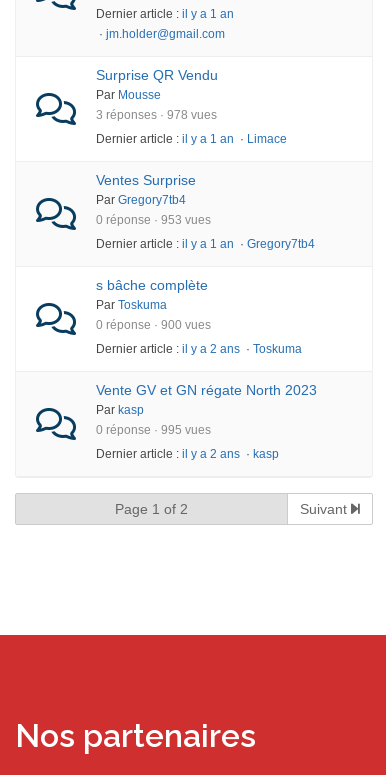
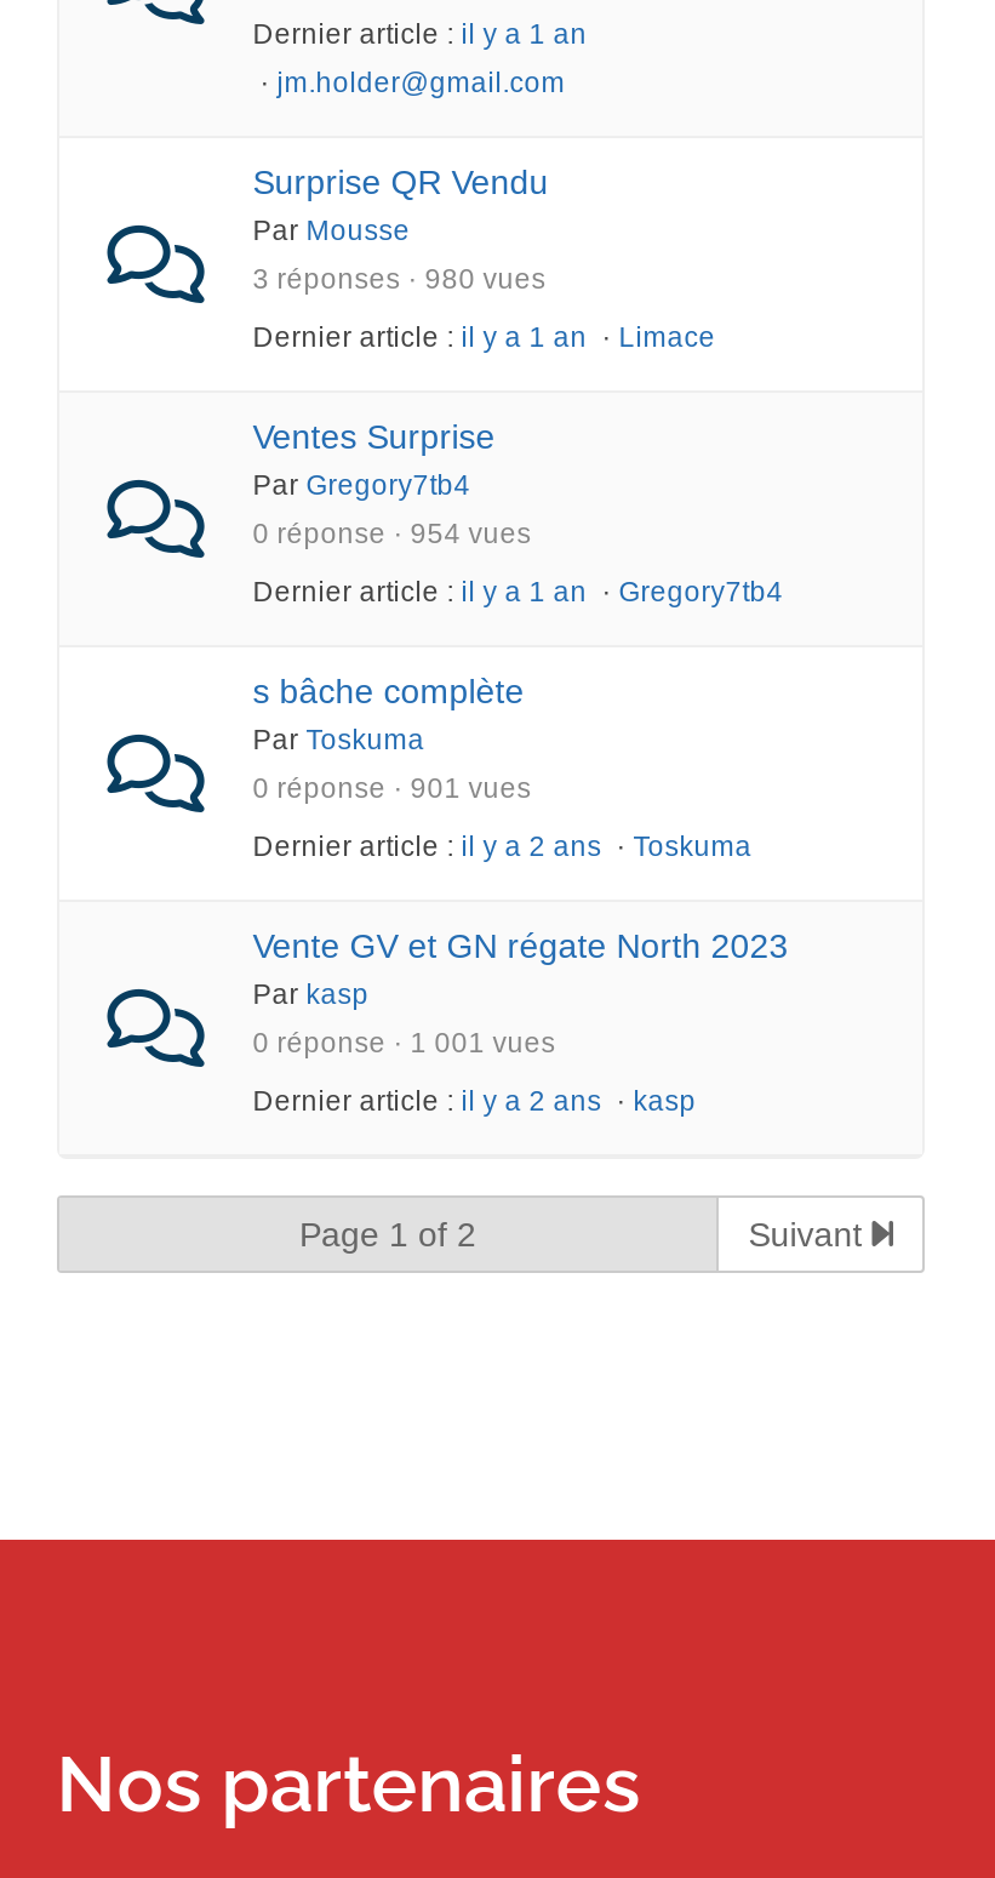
- 3 réponses · 978 vues
+ 3 réponses · 980 vues

- 0 réponse · 953 vues
+ 0 réponse · 954 vues

- 0 réponse · 900 vues
+ 0 réponse · 901 vues

- 0 réponse · 995 vues
+ 0 réponse · 1 001 vues
